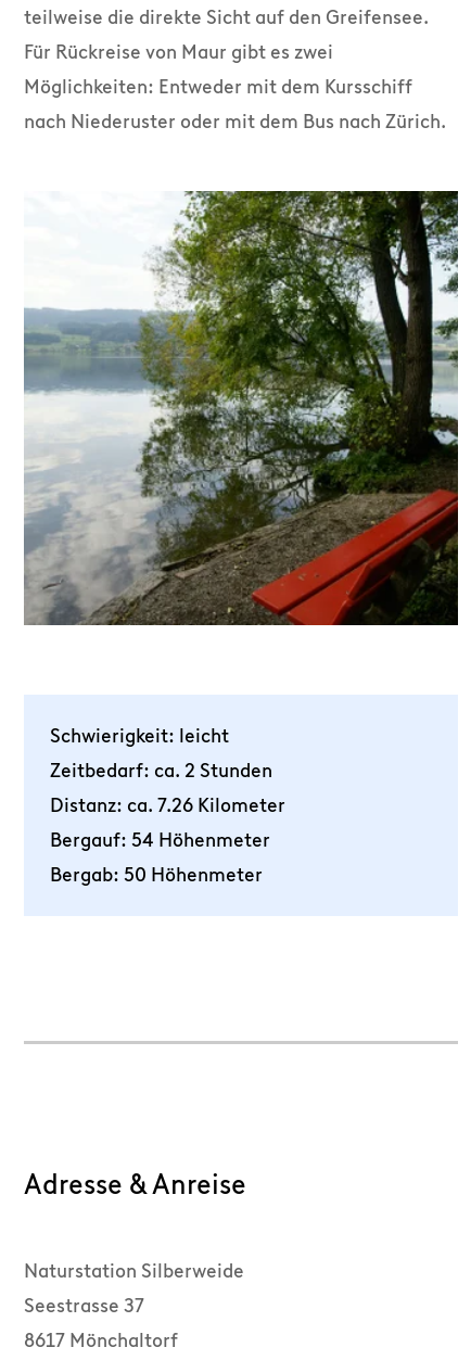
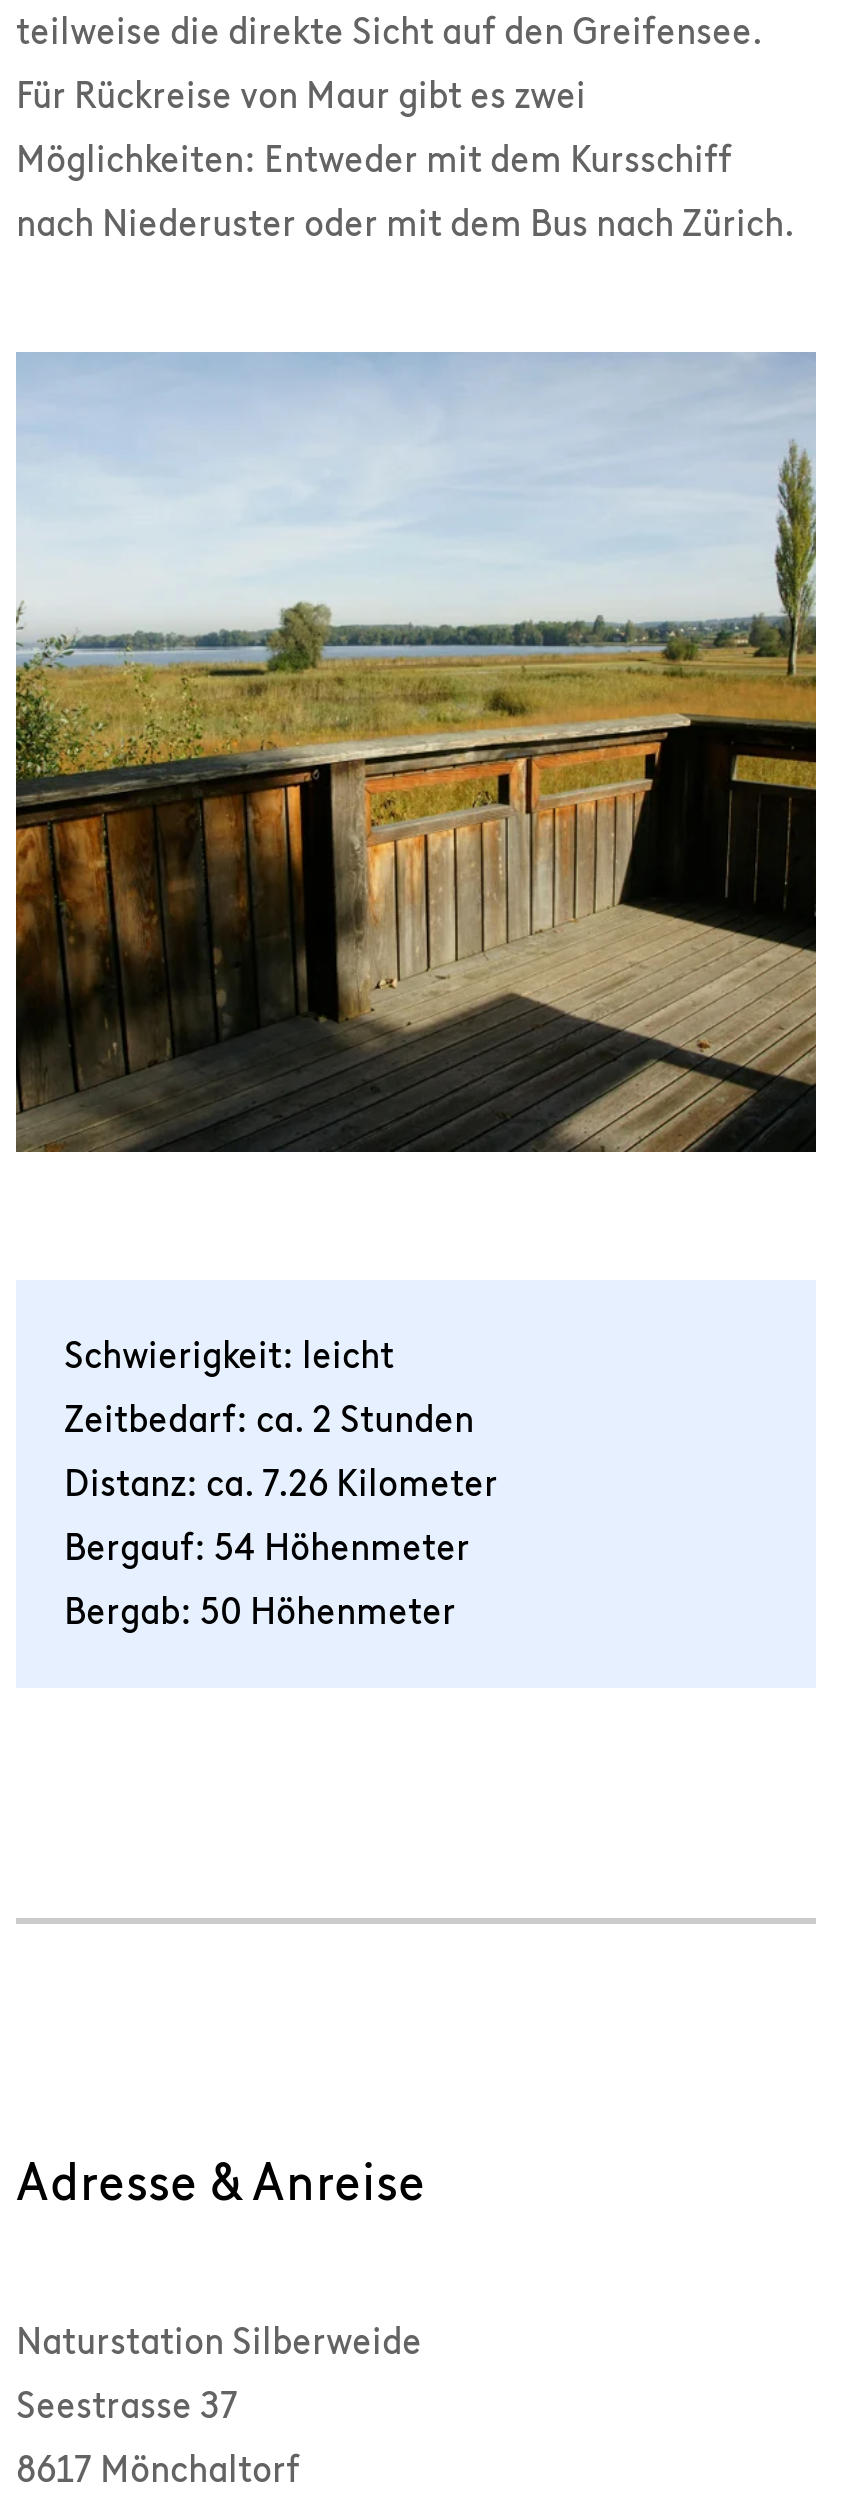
- [image]
+ [image]
